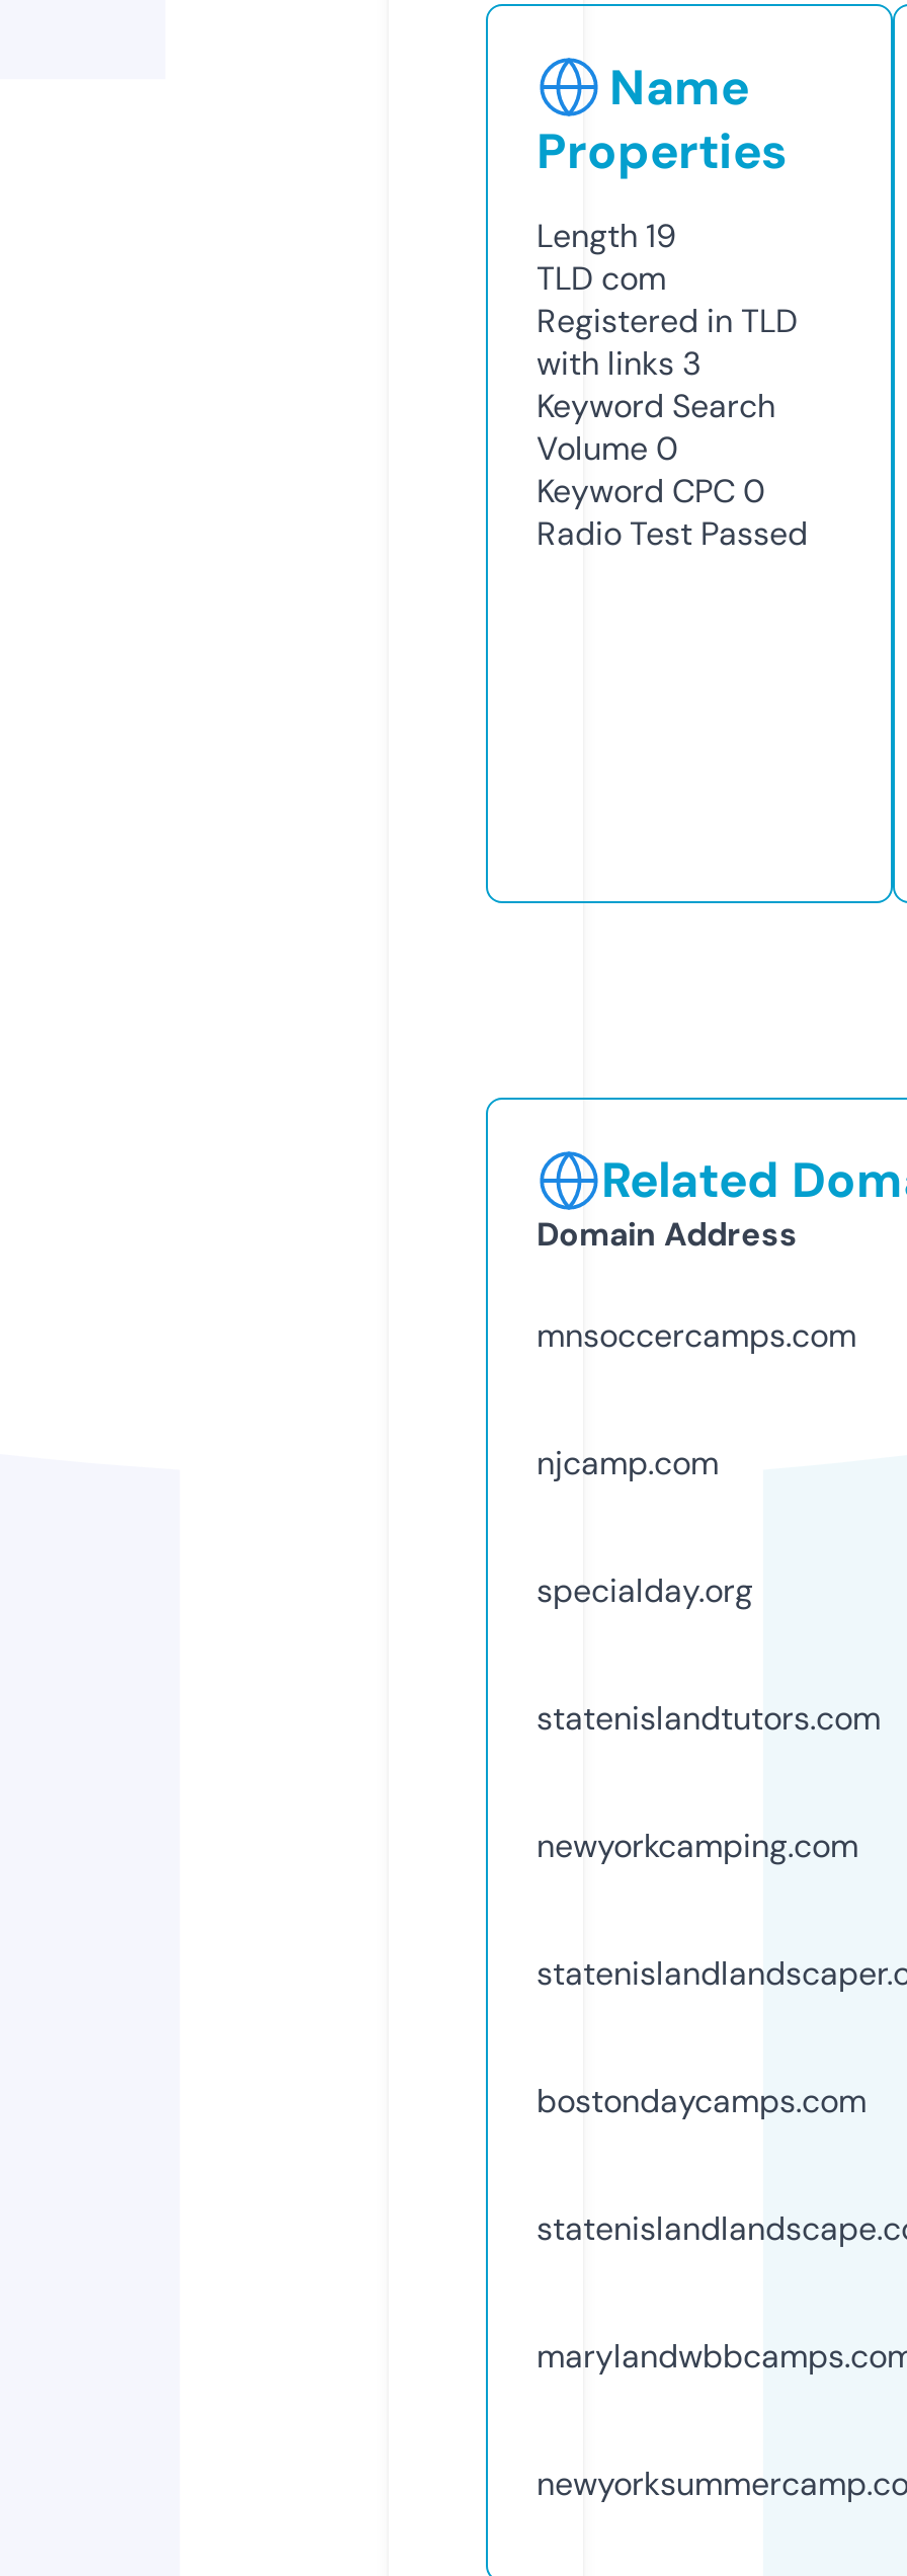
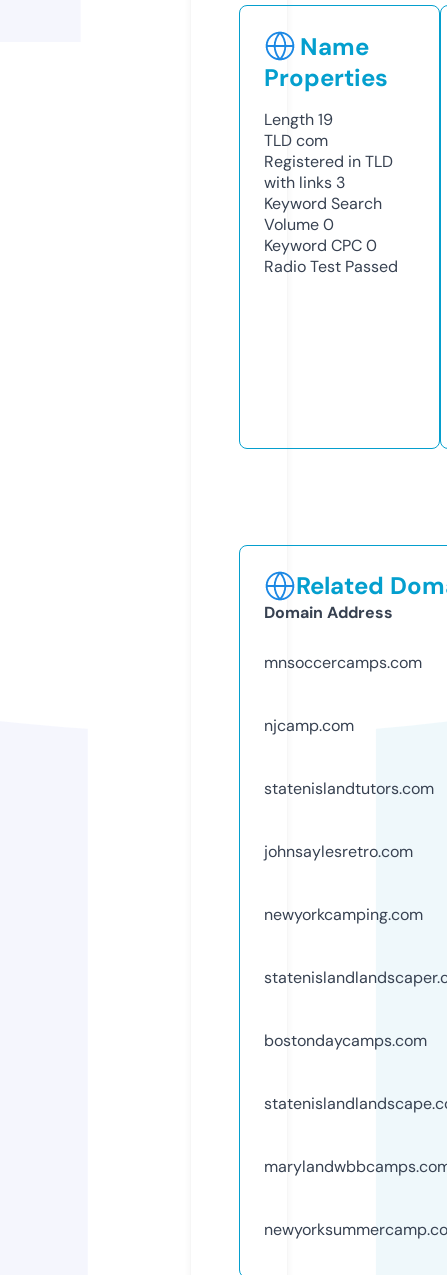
- specialday.org

moved up: statenislandtutors.com

+ johnsaylesretro.com
